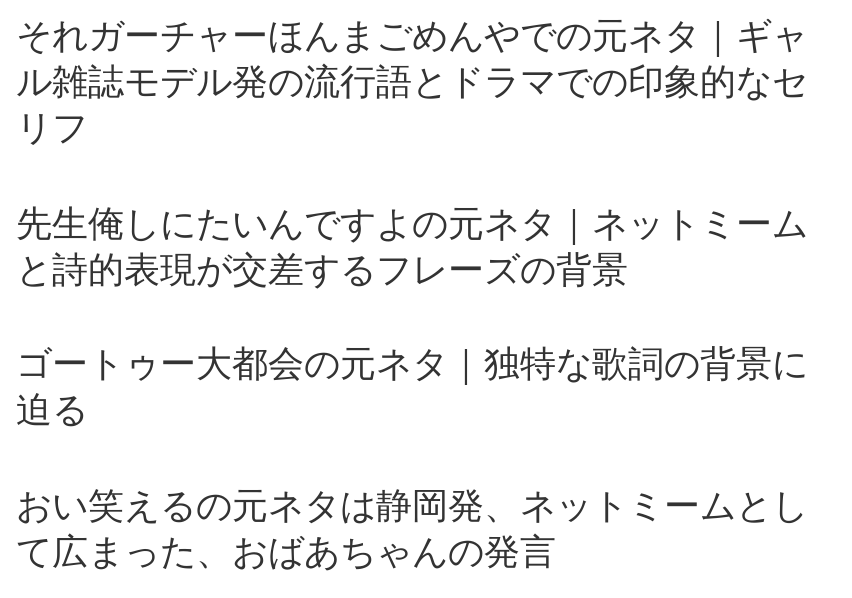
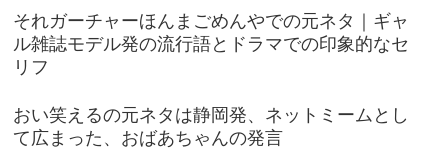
- 先生俺しにたいんですよの元ネタ｜ネットミーム
- と詩的表現が交差するフレーズの背景
- ゴートゥー大都会の元ネタ｜独特な歌詞の背景に
- 迫る
